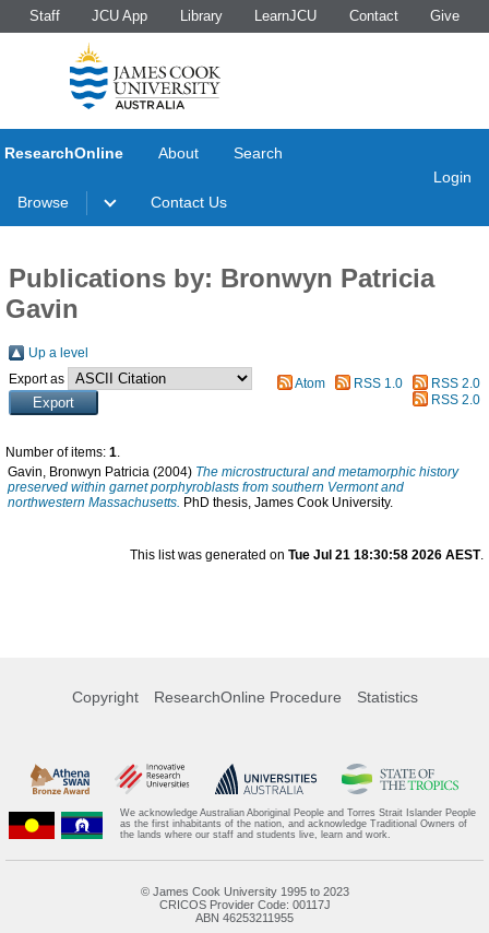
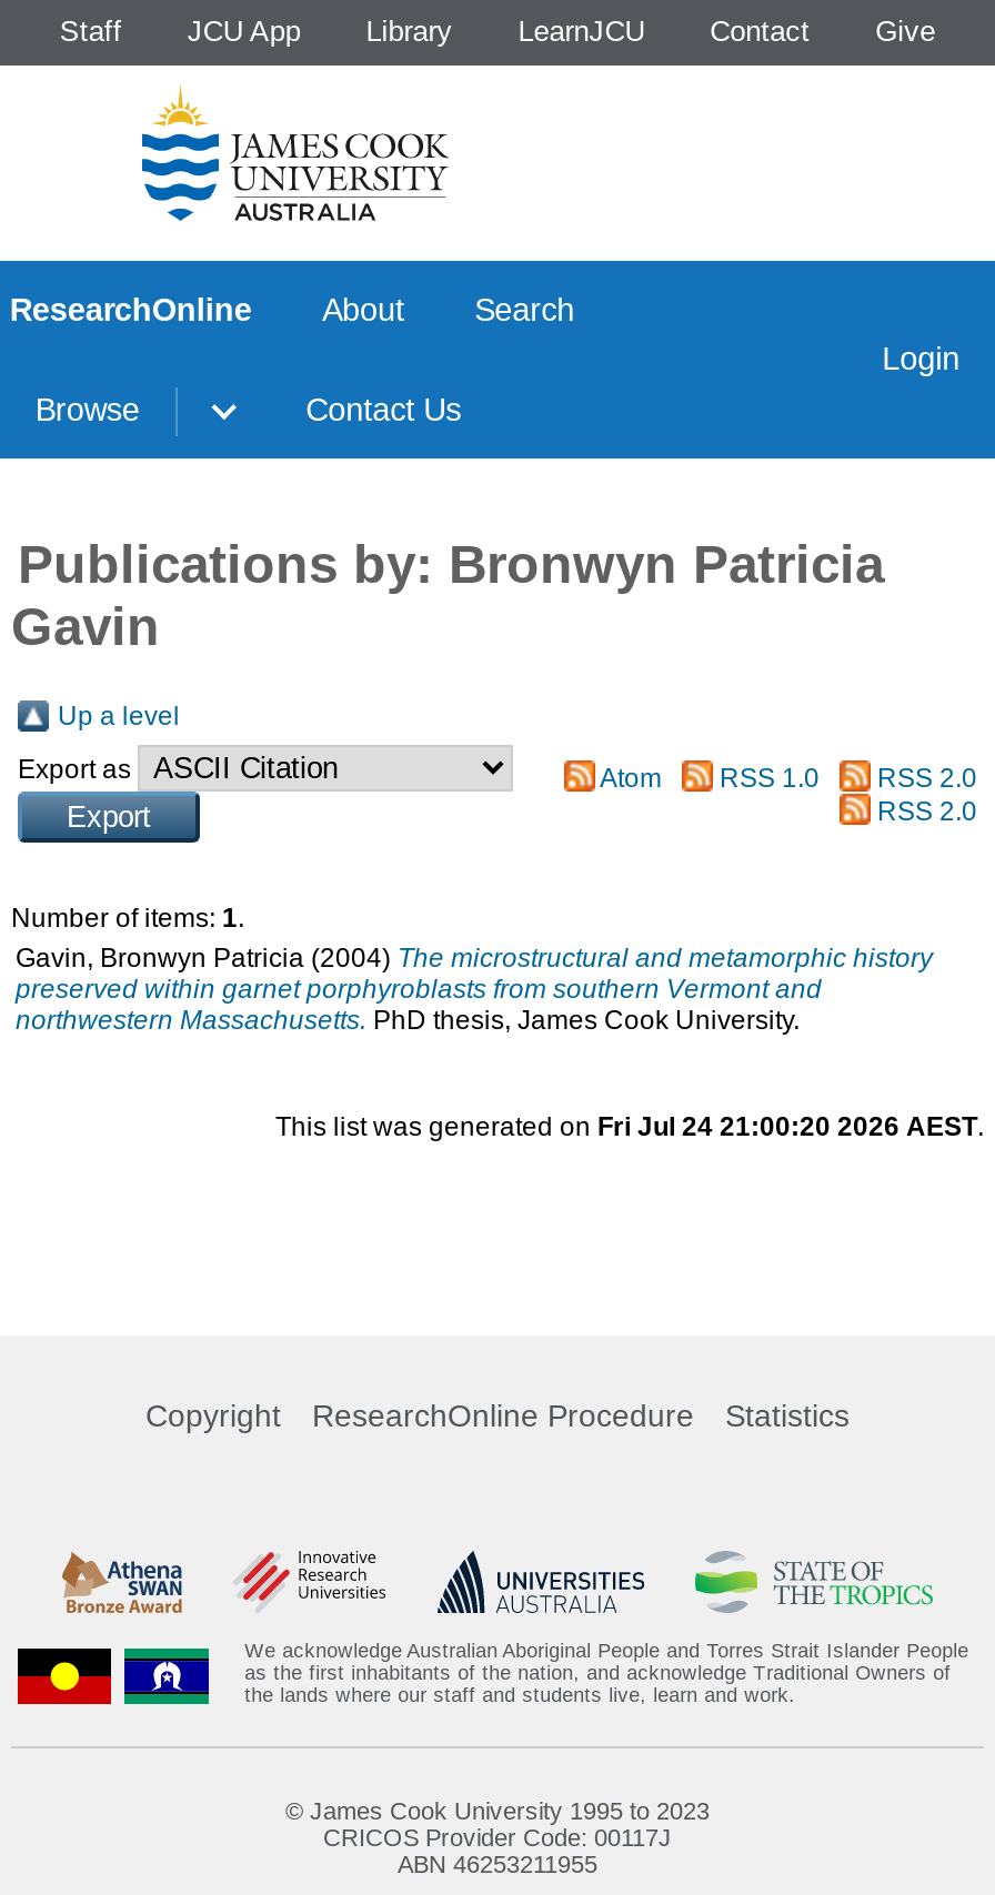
- This list was generated on Tue Jul 21 18:30:58 2026 AEST.
+ This list was generated on Fri Jul 24 21:00:20 2026 AEST.
